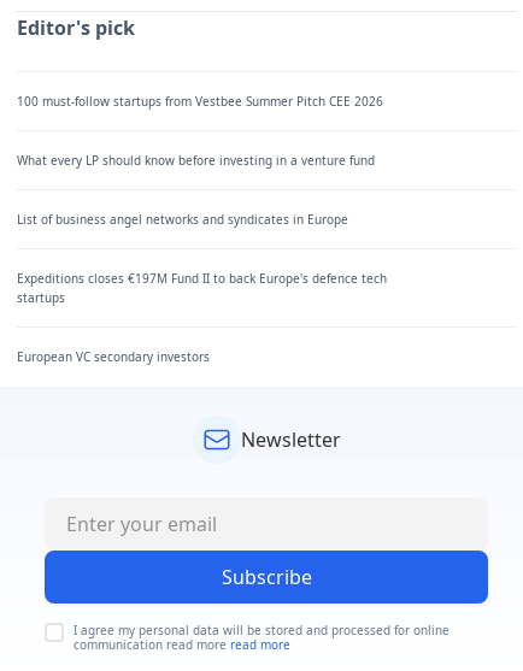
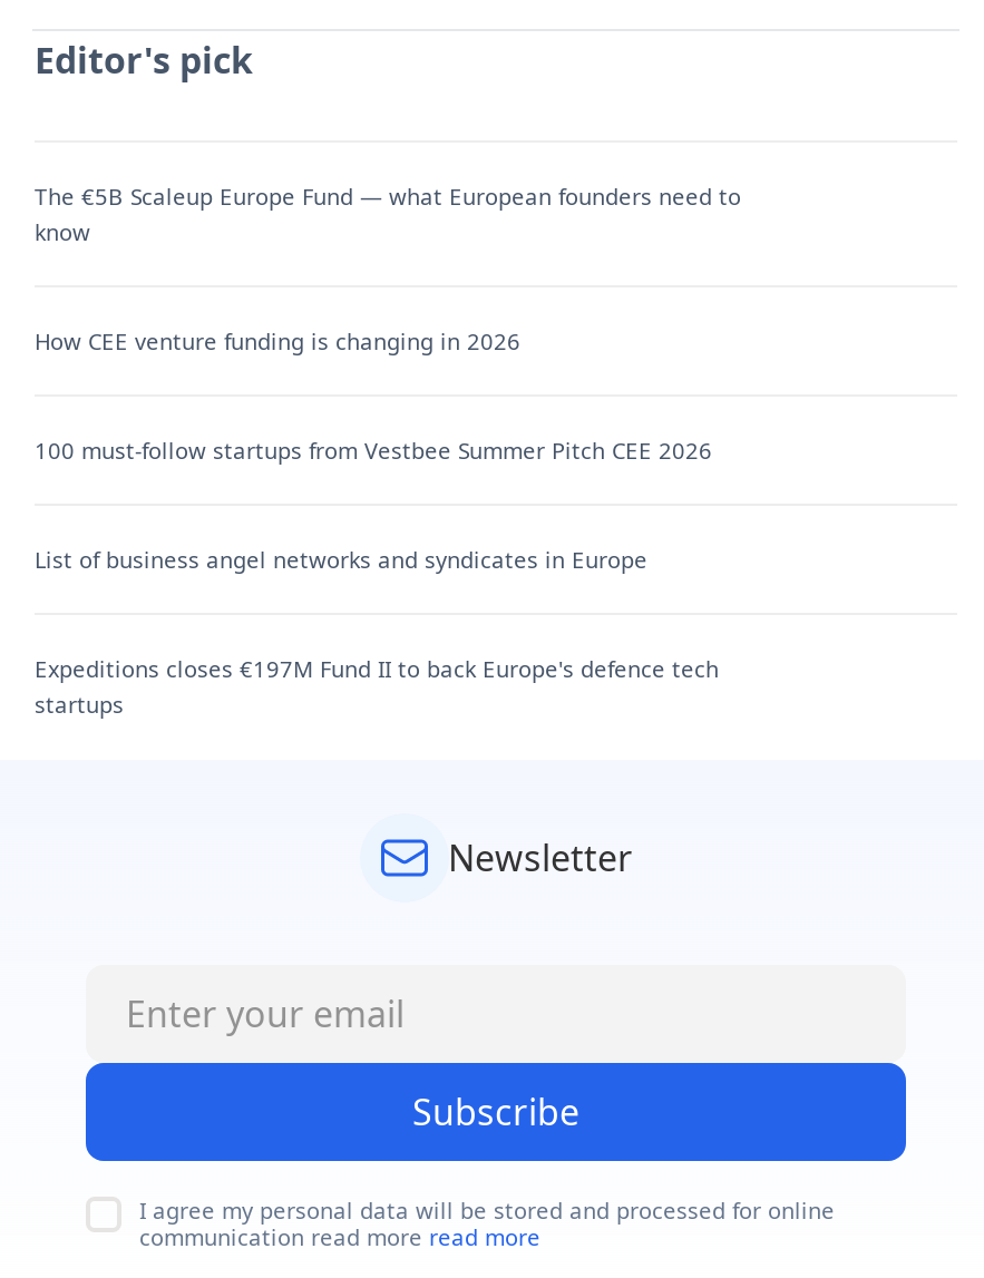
+ The €5B Scaleup Europe Fund — what European founders need to
+ know
+ How CEE venture funding is changing in 2026

moved down: 100 must-follow startups from Vestbee Summer Pitch CEE 2026

- What every LP should know before investing in a venture fund

moved down: List of business angel networks and syndicates in Europe | Expeditions closes €197M Fund II to back Europe's defence tech | startups

- European VC secondary investors
